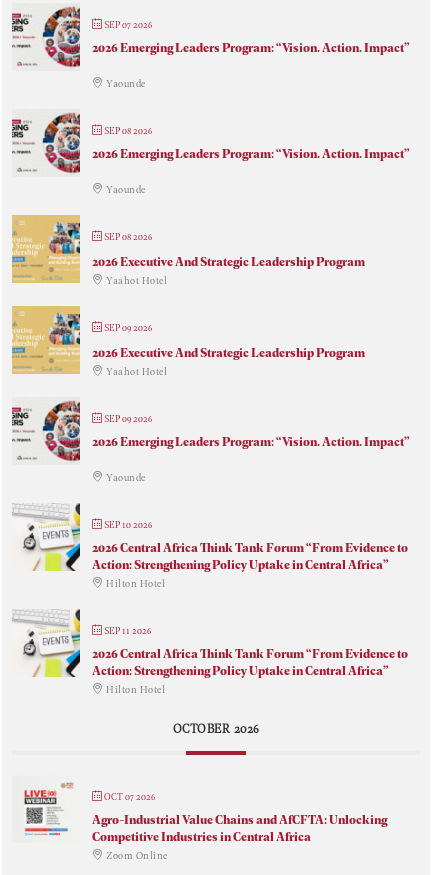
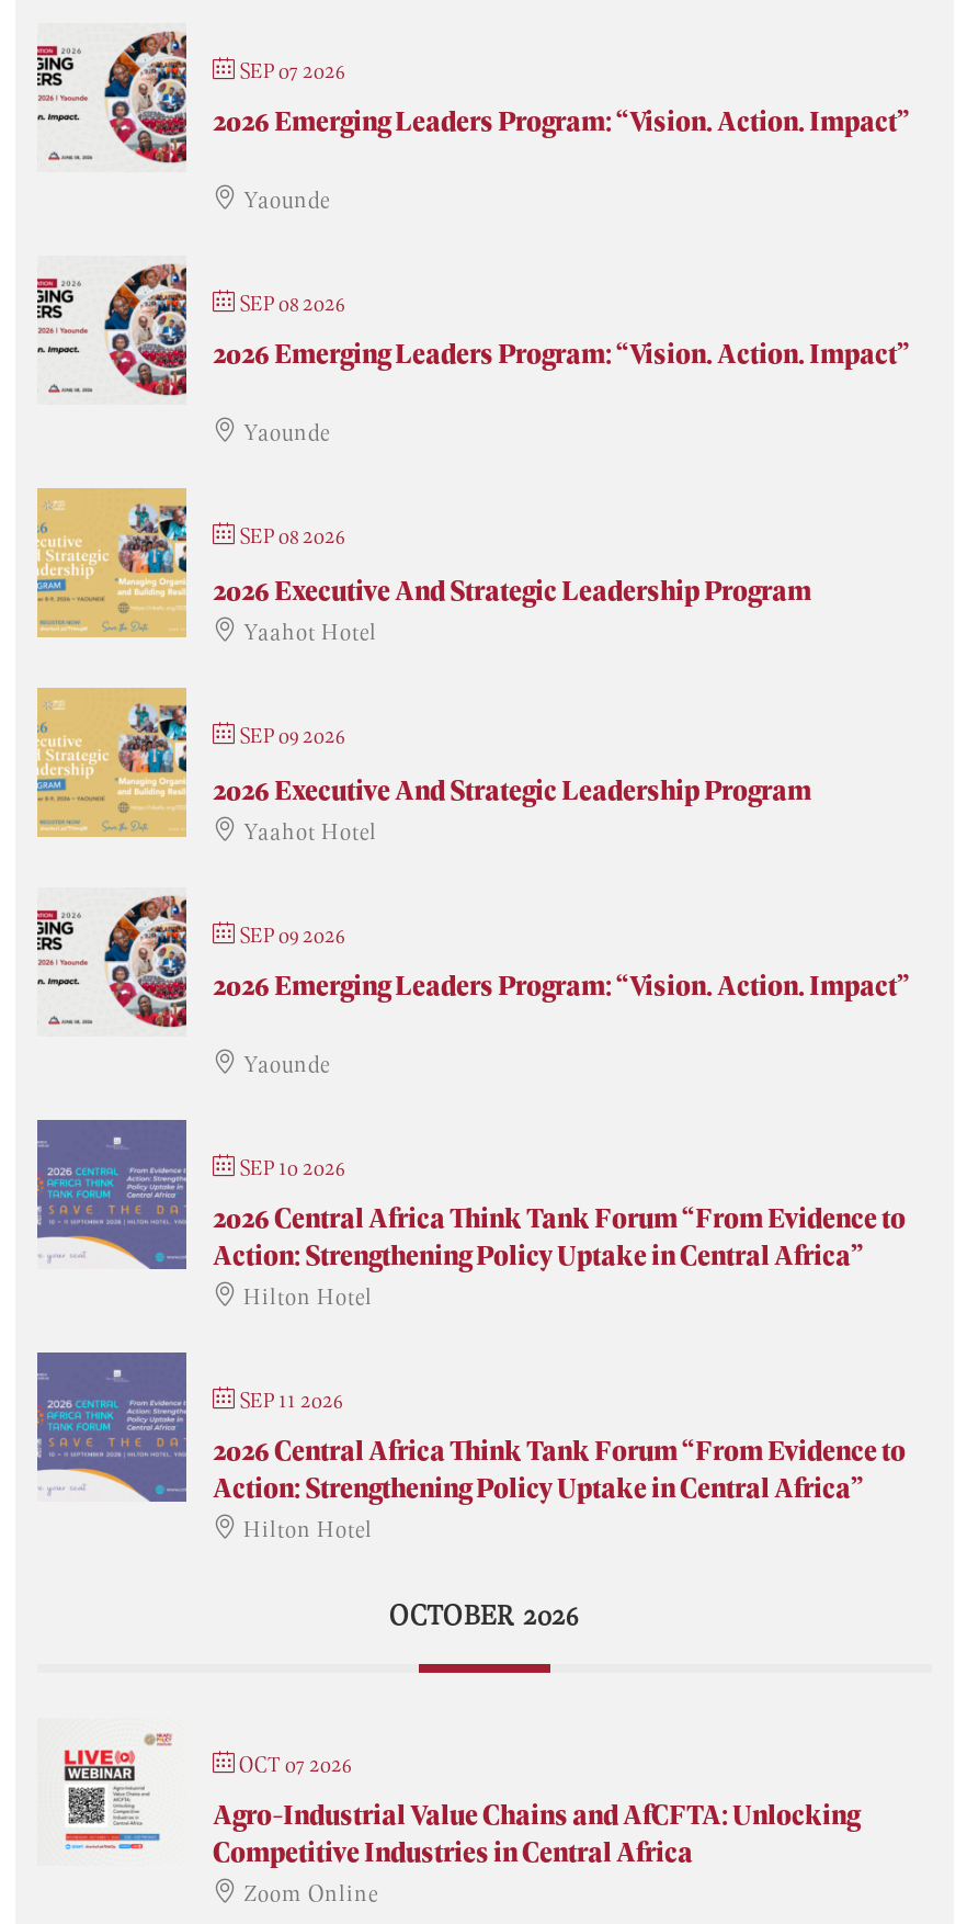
- [image]
+ [image]

- [image]
+ [image]
